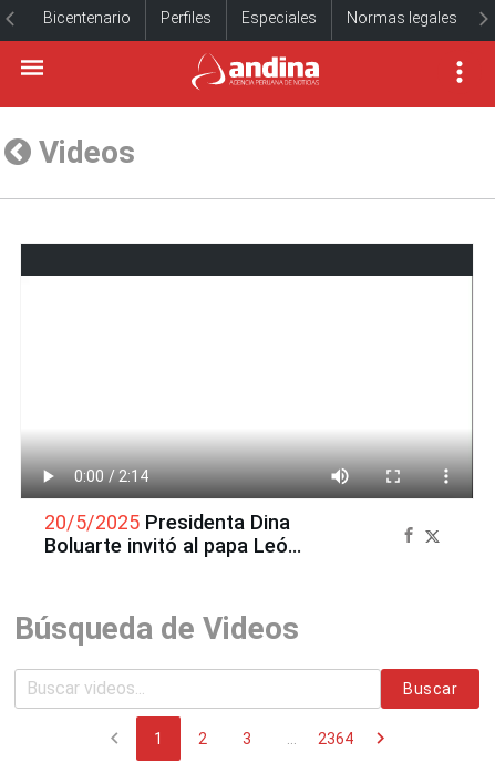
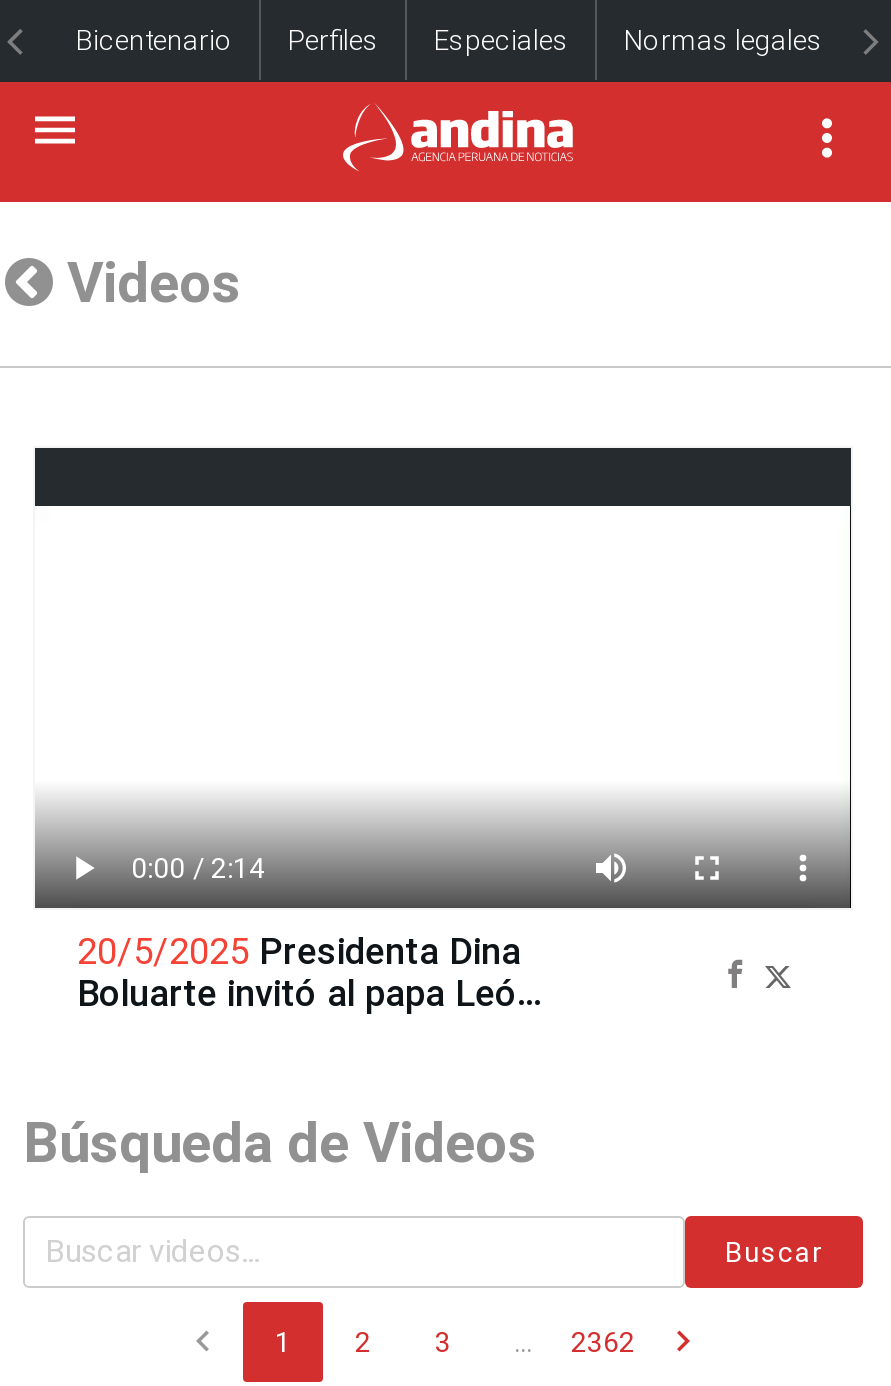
- 2364
+ 2362
